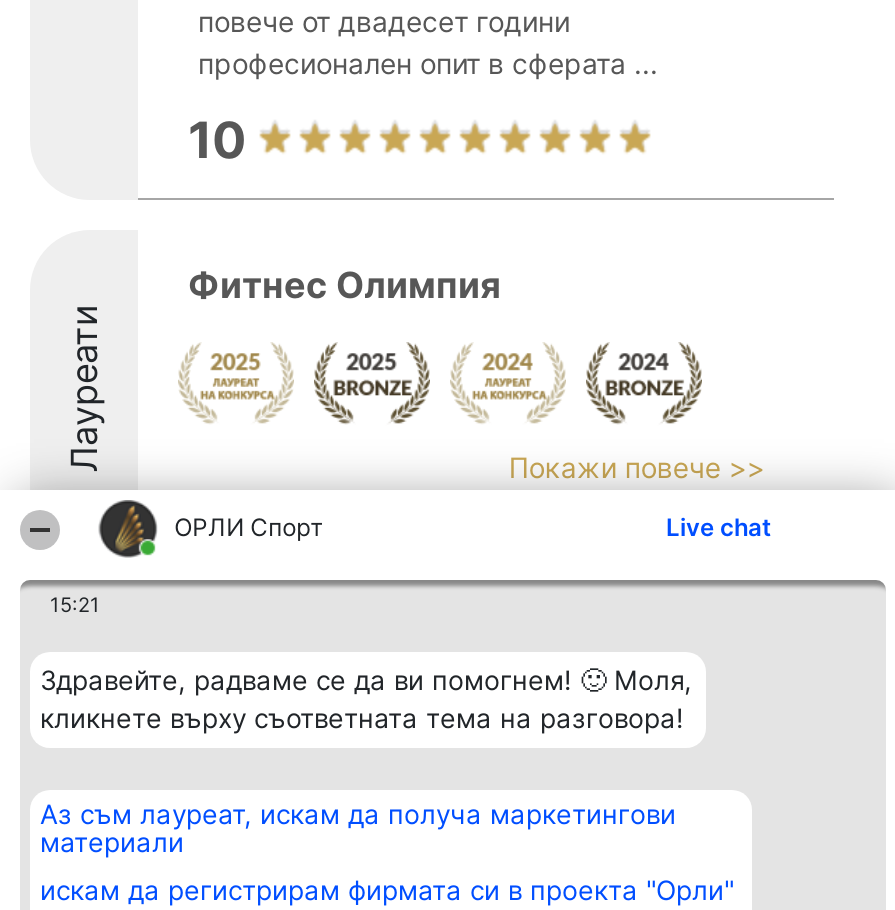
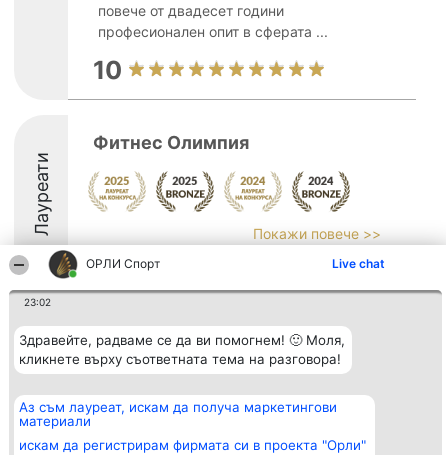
- 15:21
+ 23:02
